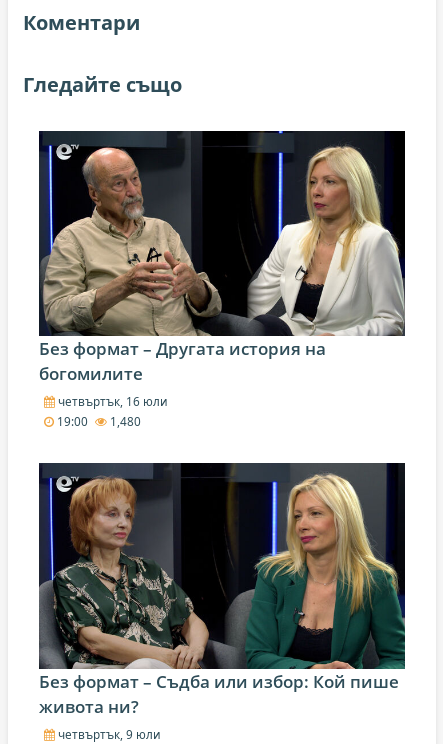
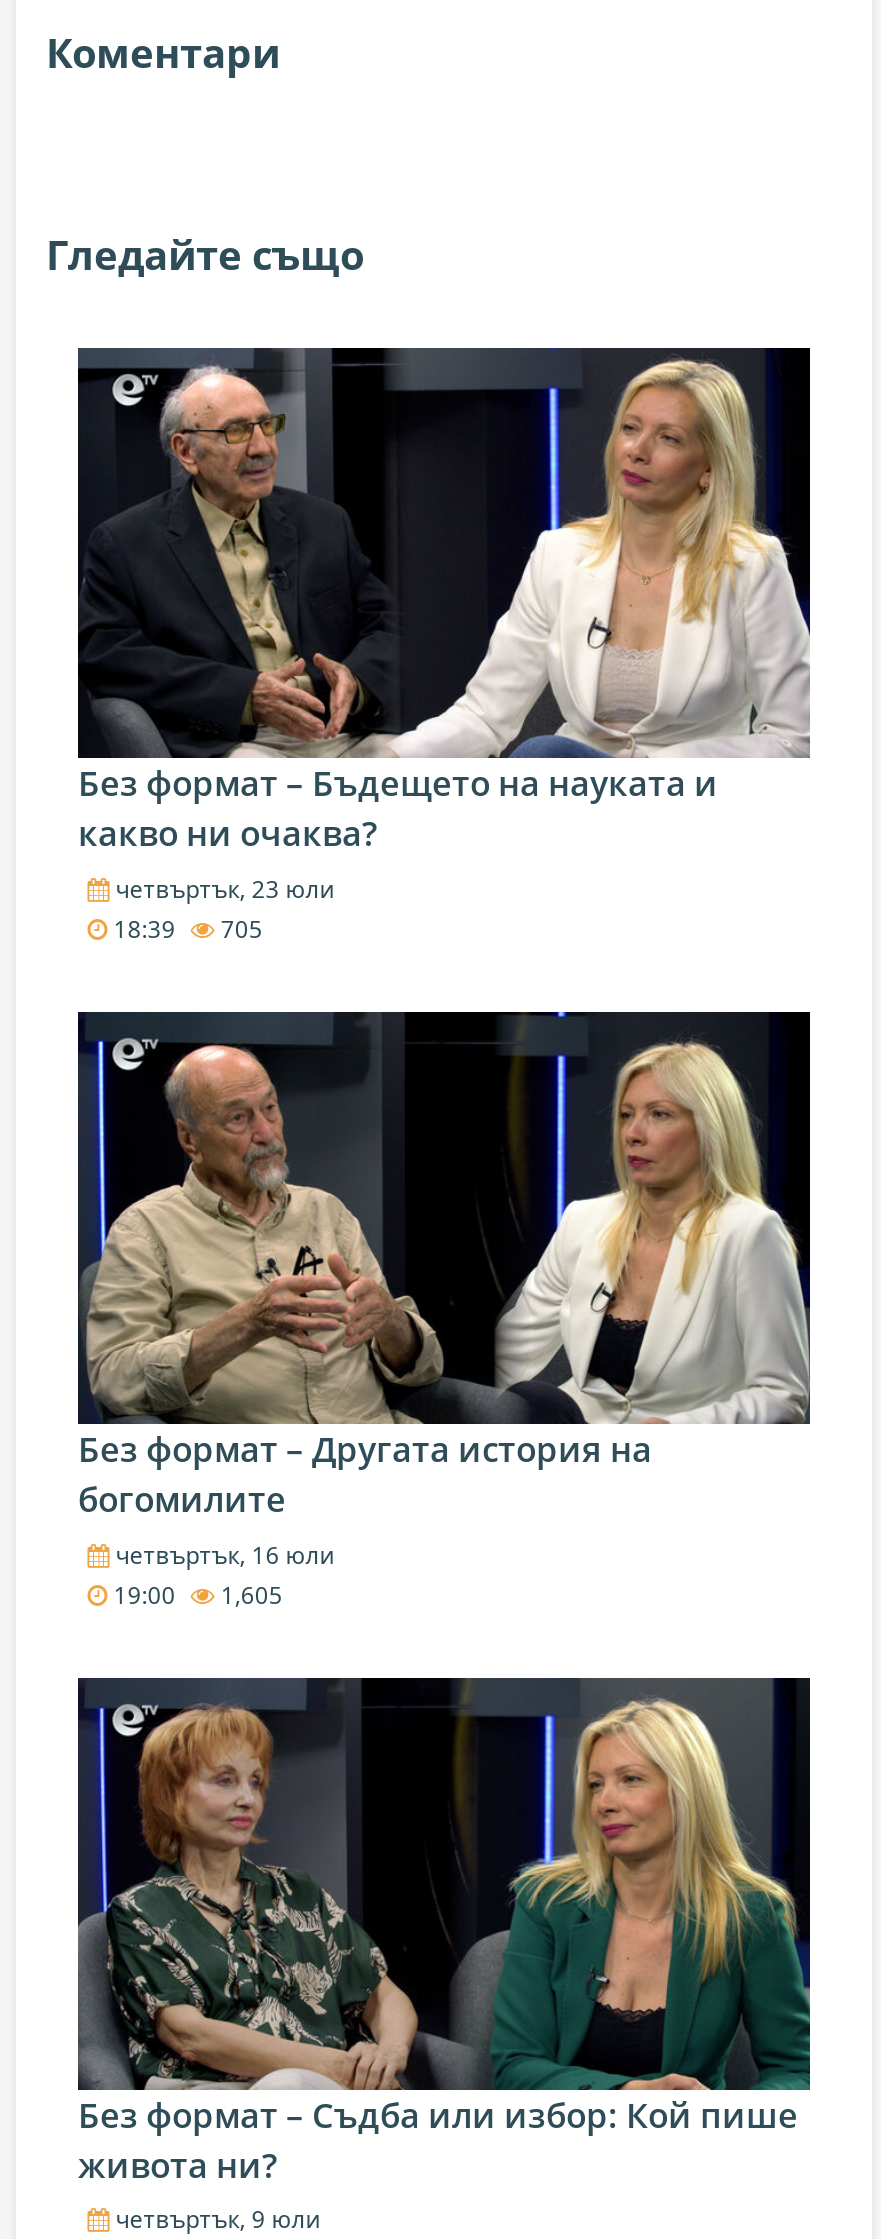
+ [image]
+ Без формат – Бъдещето на науката и
+ какво ни очаква?
+ четвъртък, 23 юли
+ 18:39
+ 705

- 19:00 1,480
+ 19:00 1,605
